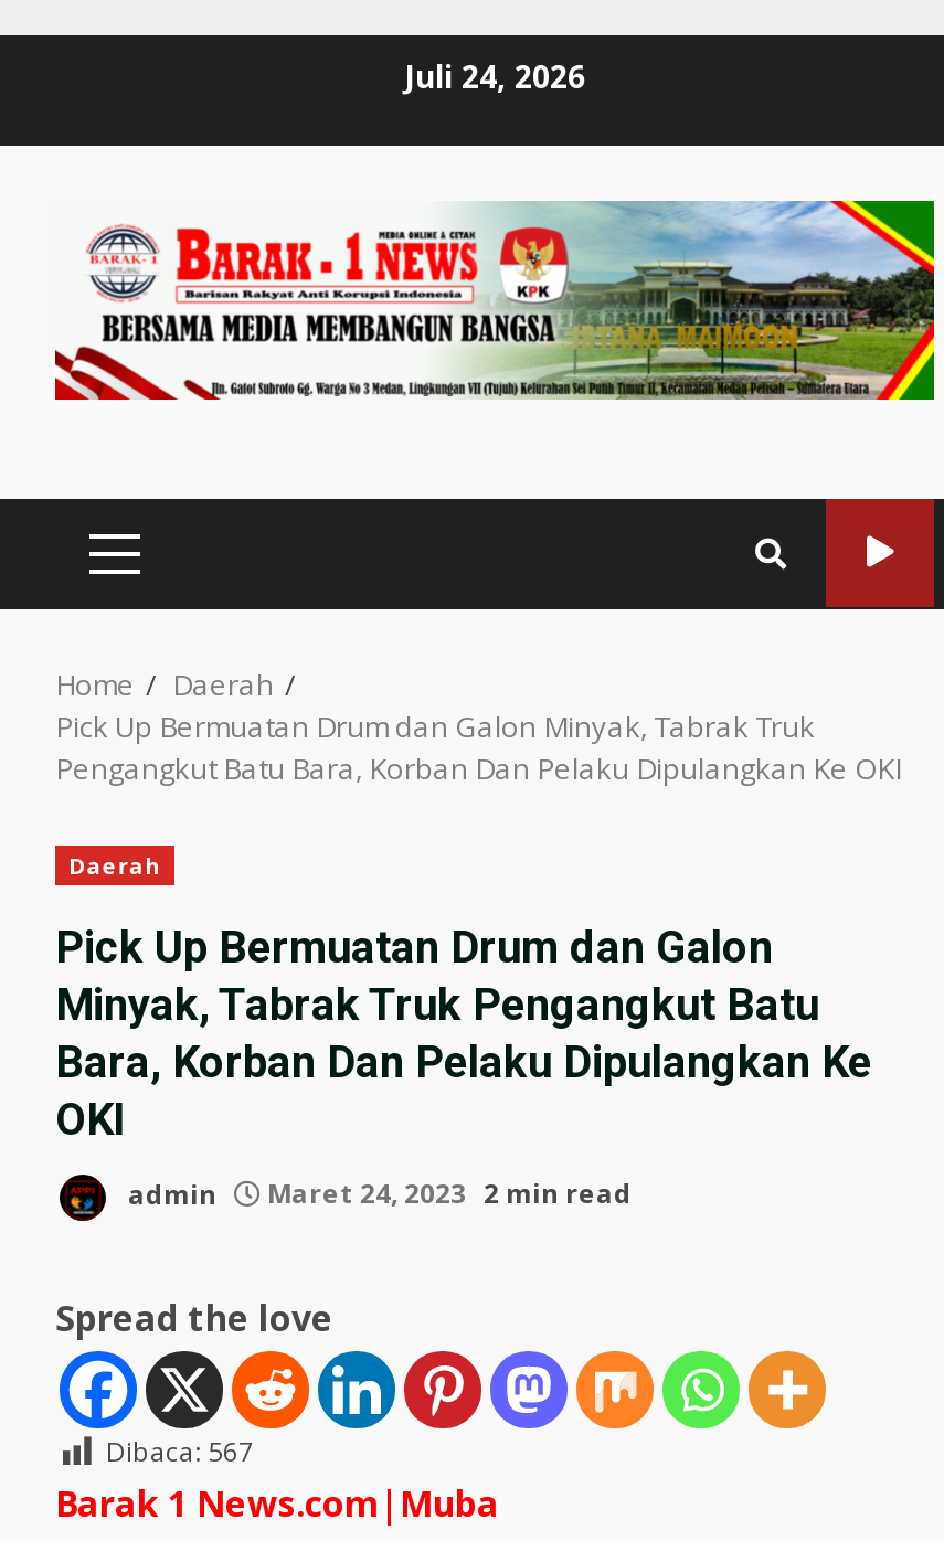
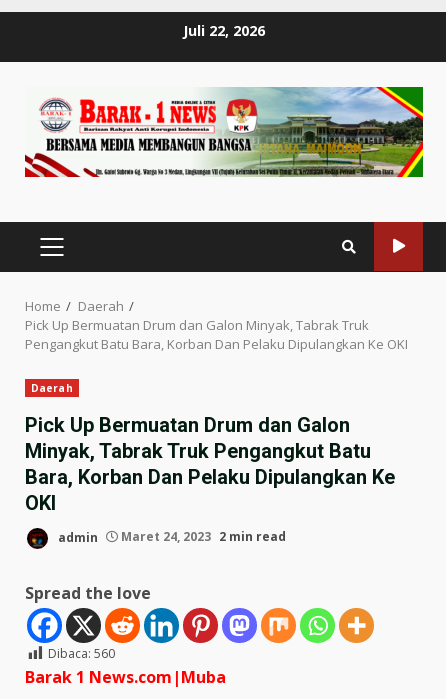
- Juli 24, 2026
+ Juli 22, 2026

- Dibaca: 567
+ Dibaca: 560
